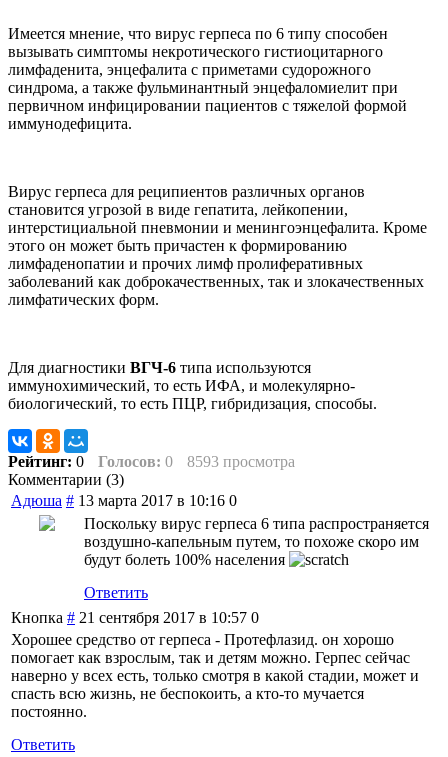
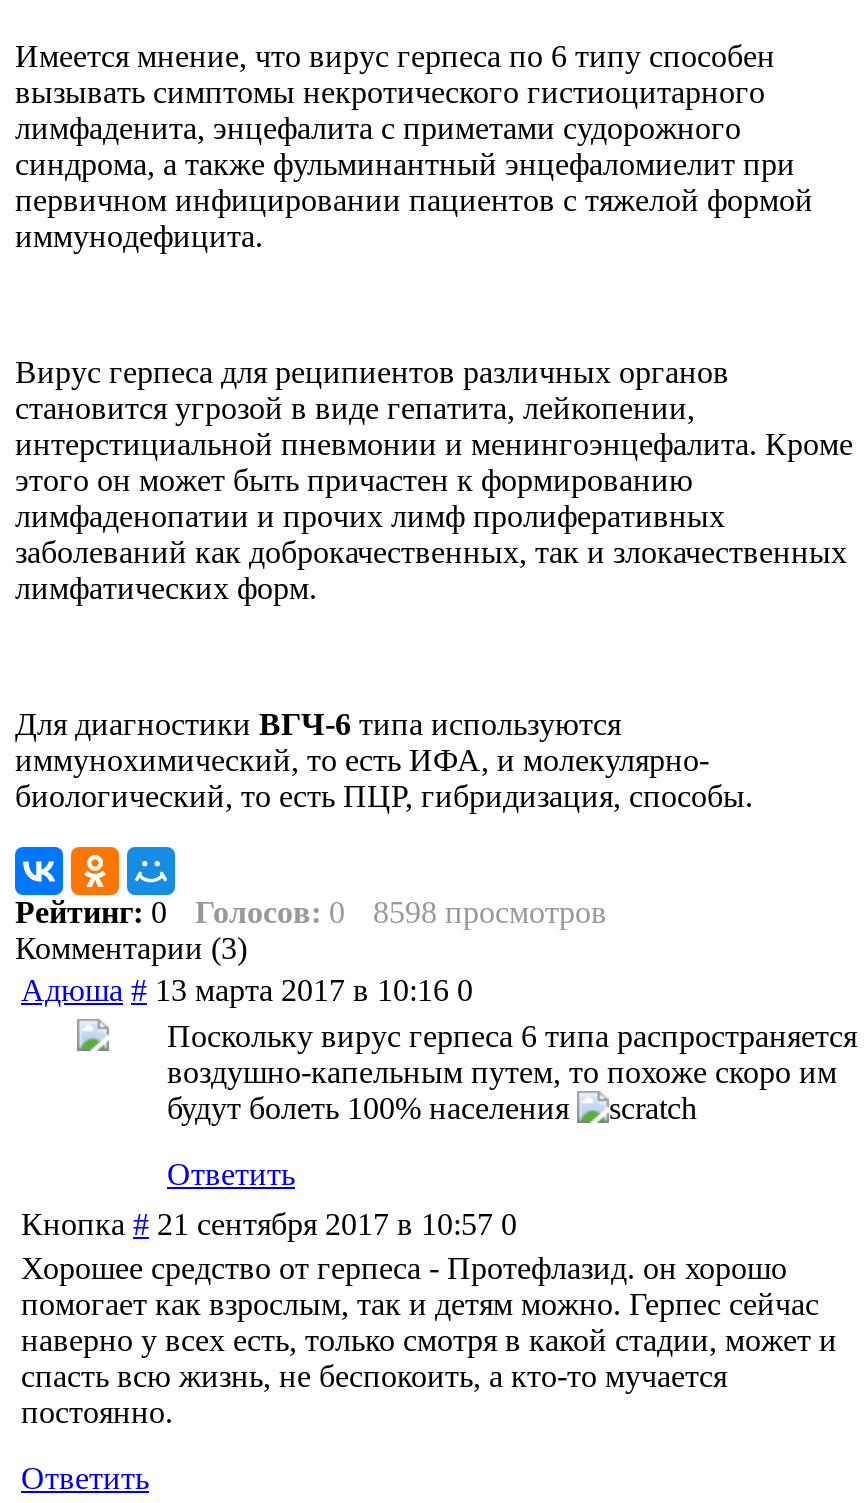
- Рейтинг:0 Голосов: 0 8593 просмотра
+ Рейтинг:0 Голосов: 0 8598 просмотров
